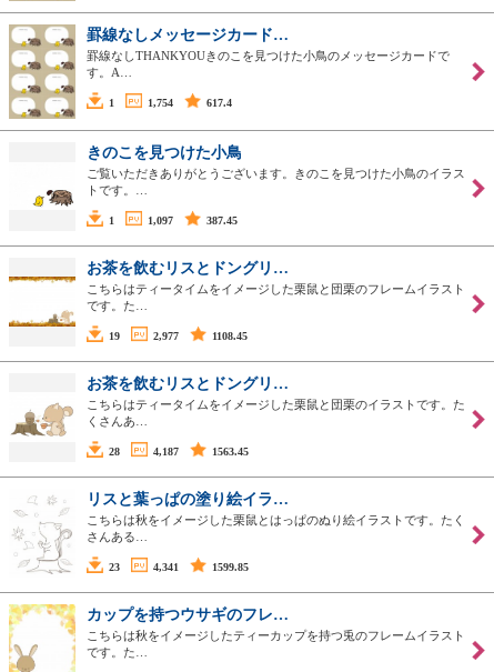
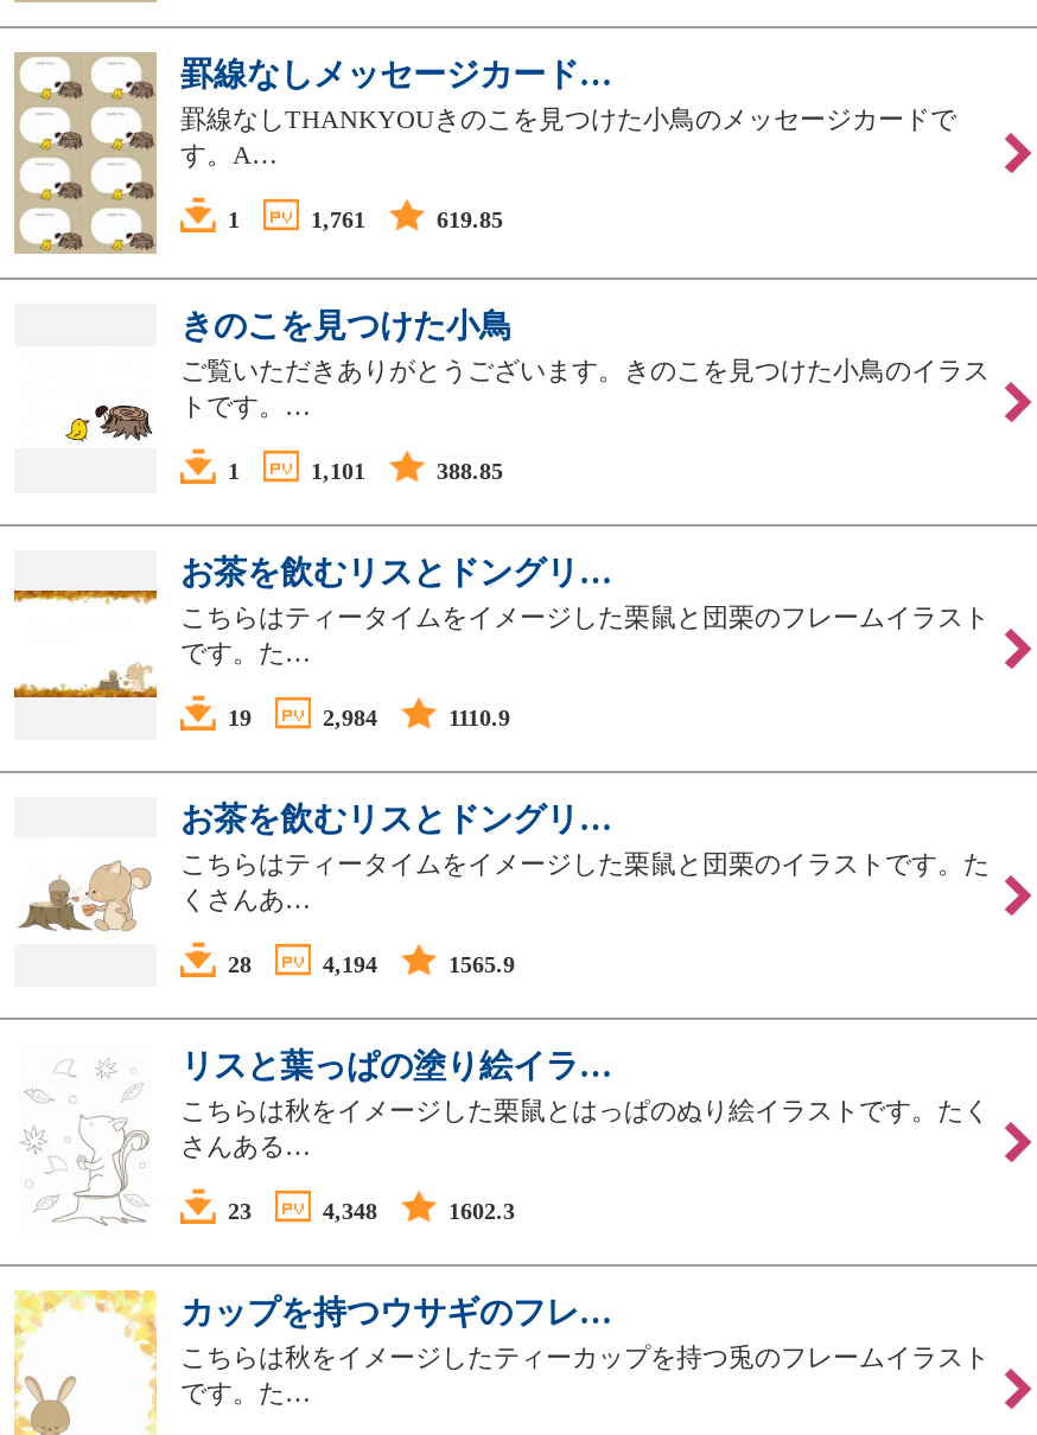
- 1,754
+ 1,761

- 617.4
+ 619.85

- 1,097
+ 1,101

- 387.45
+ 388.85

- 2,977
+ 2,984

- 1108.45
+ 1110.9

- 4,187
+ 4,194

- 1563.45
+ 1565.9

- 4,341
+ 4,348

- 1599.85
+ 1602.3
